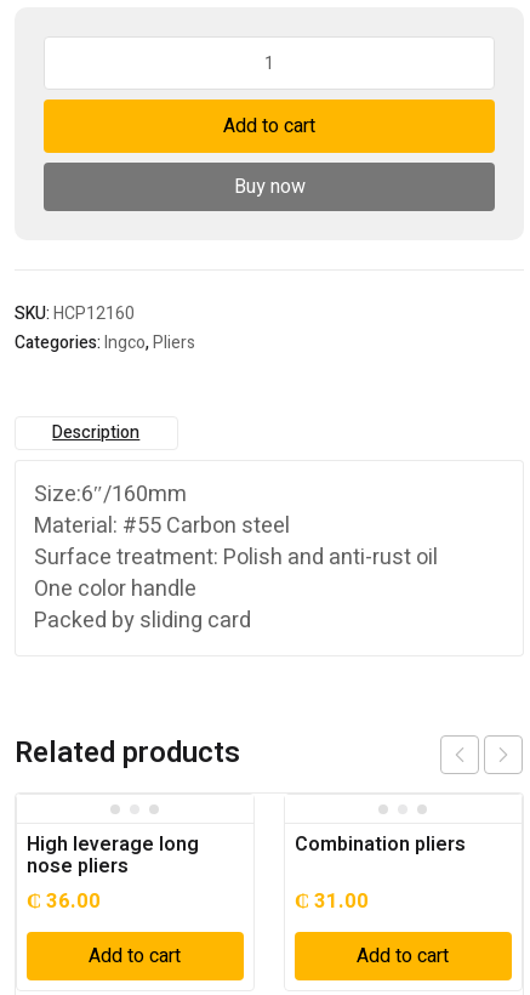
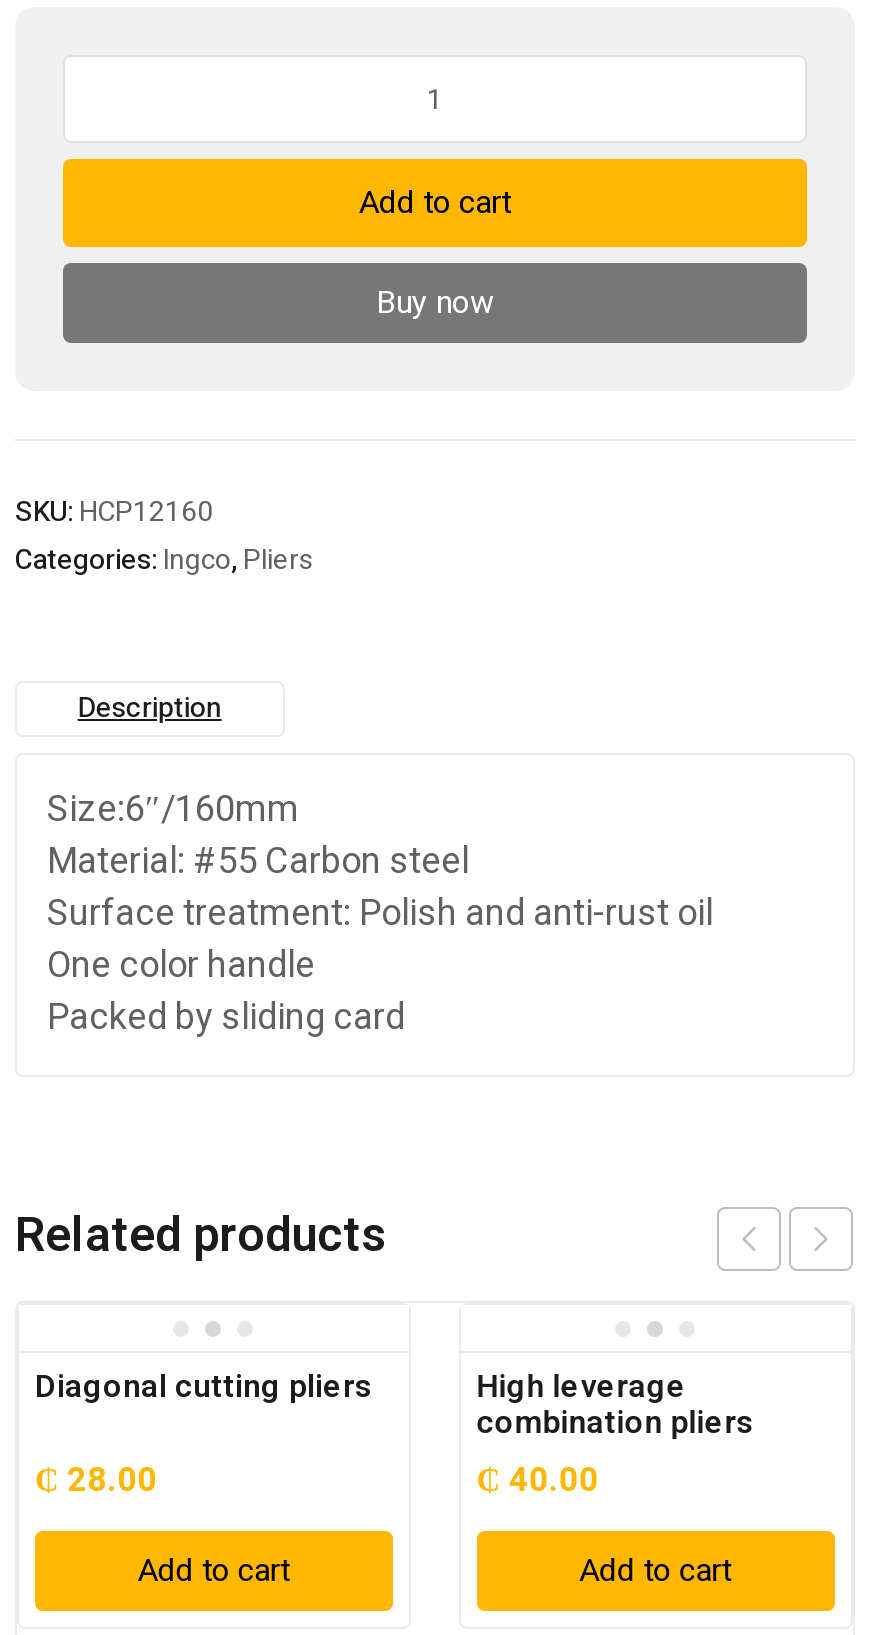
- High leverage long
- nose pliers
- ₵ 36.00
+ Diagonal cutting pliers
+ ₵ 28.00

- Combination pliers
- ₵ 31.00
+ High leverage
+ combination pliers
+ ₵ 40.00
